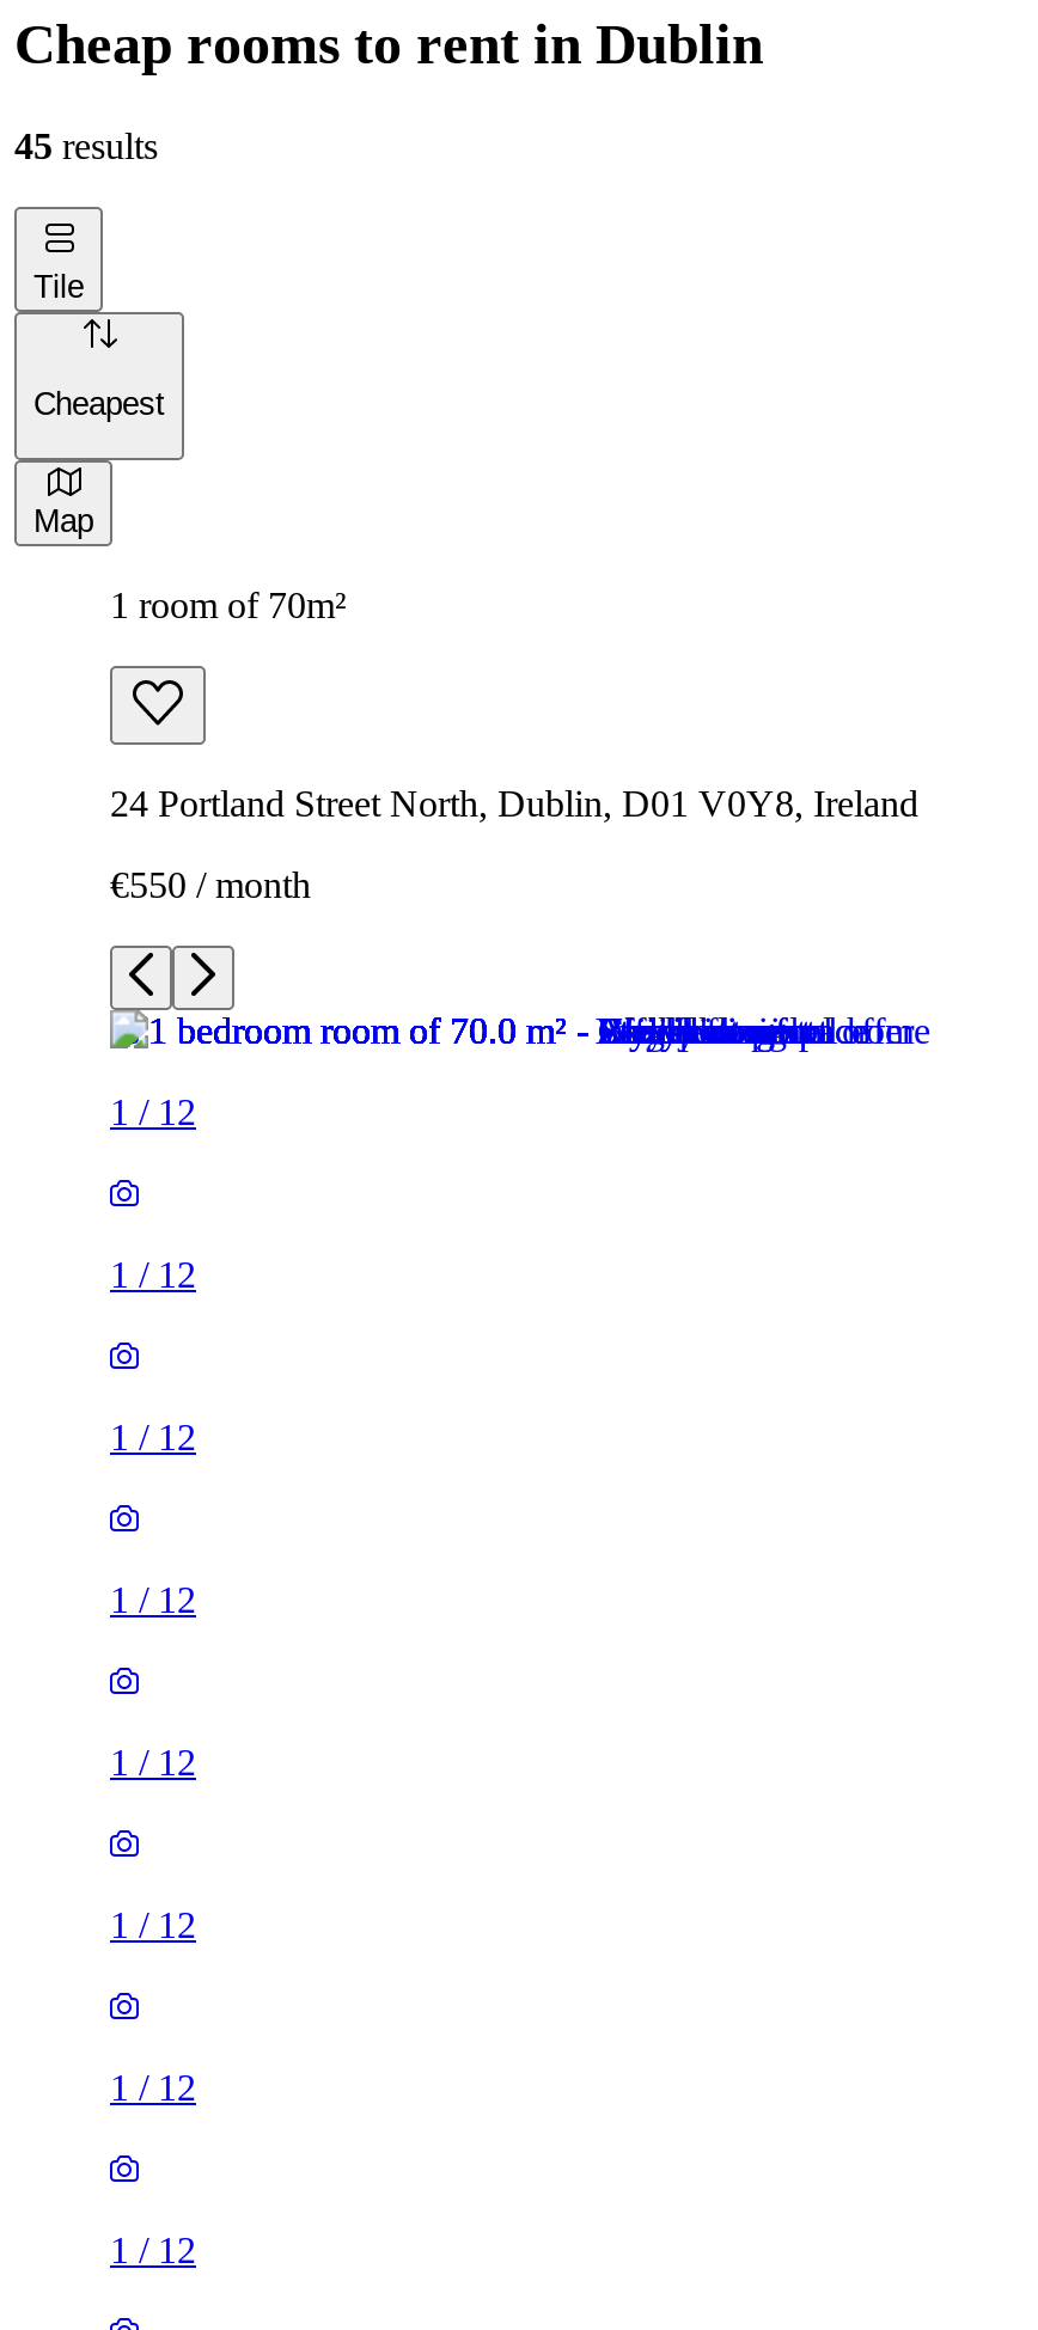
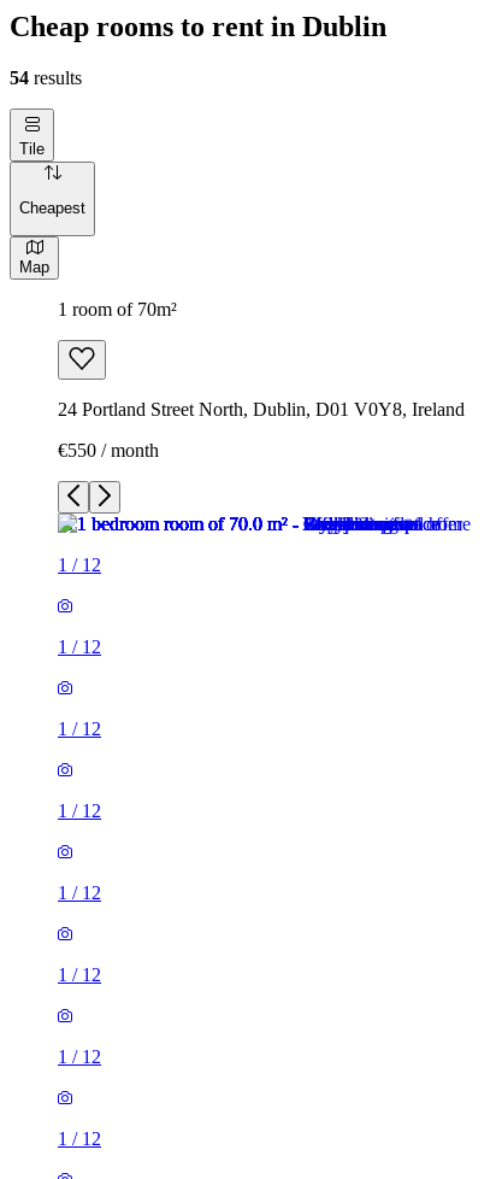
- 45 results
+ 54 results
